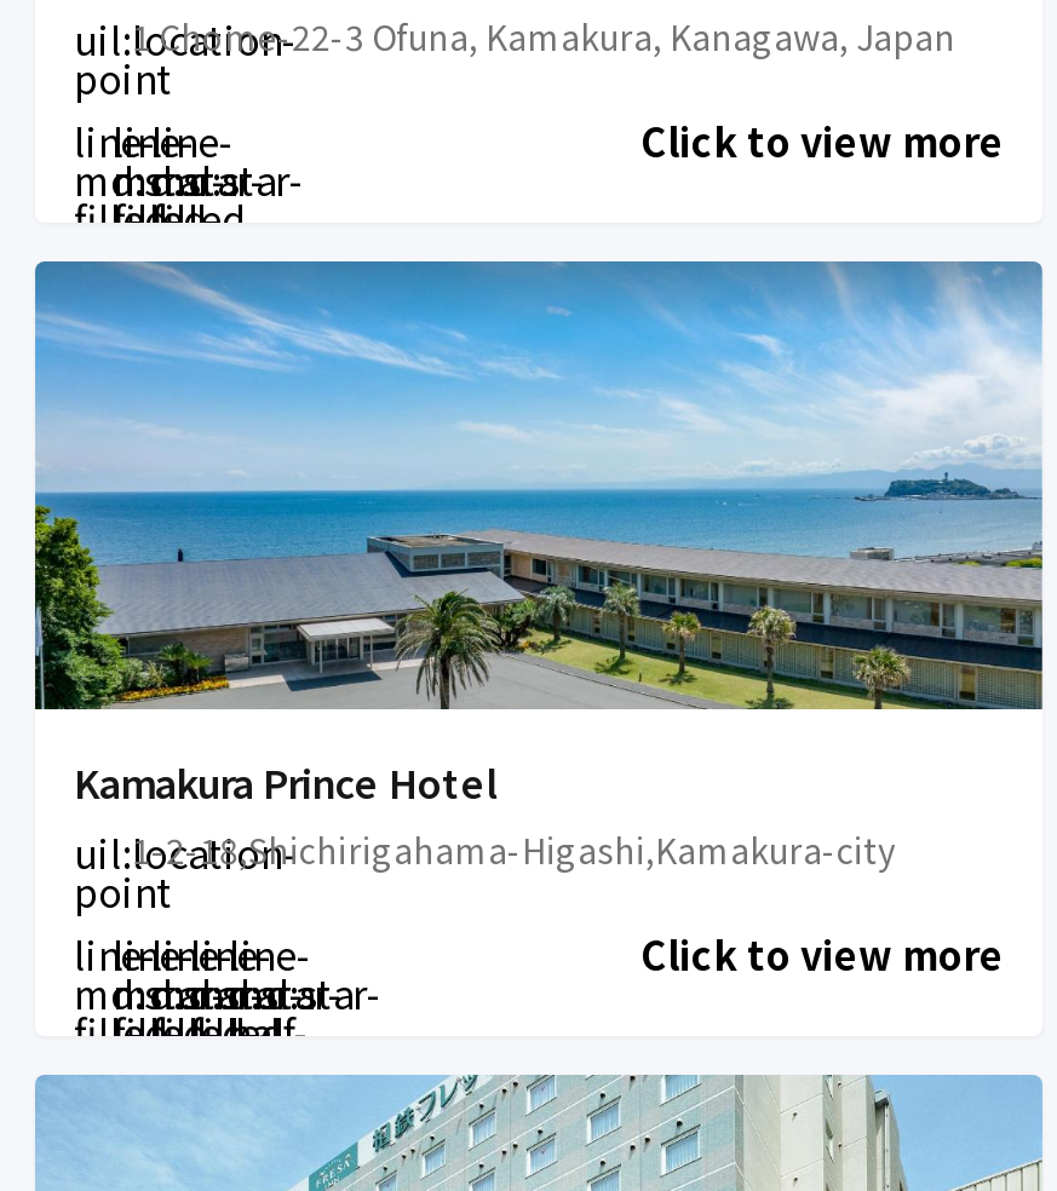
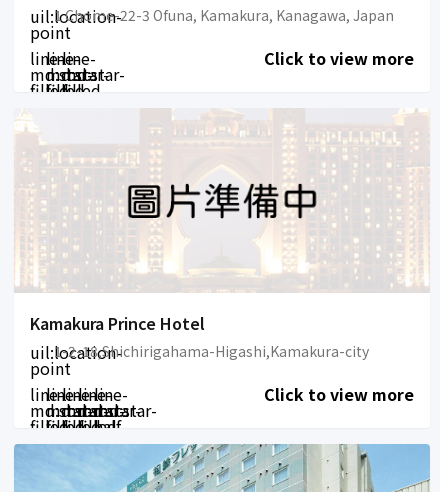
- [image]
+ [image]
